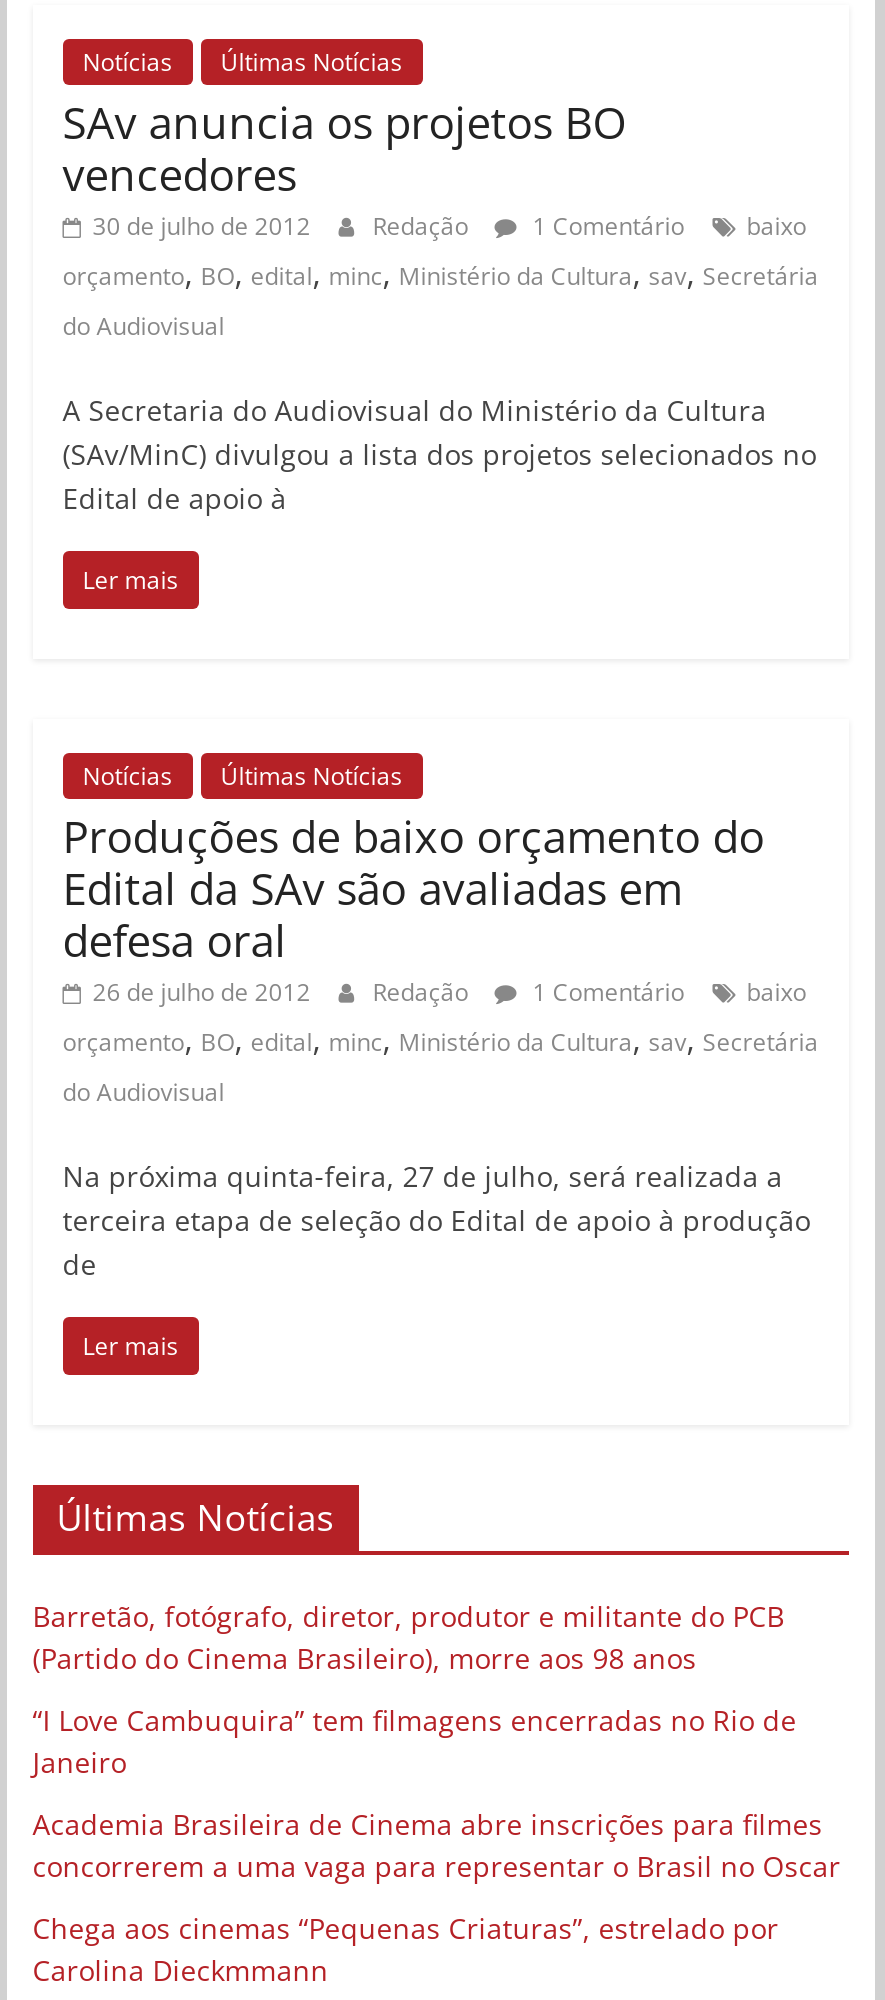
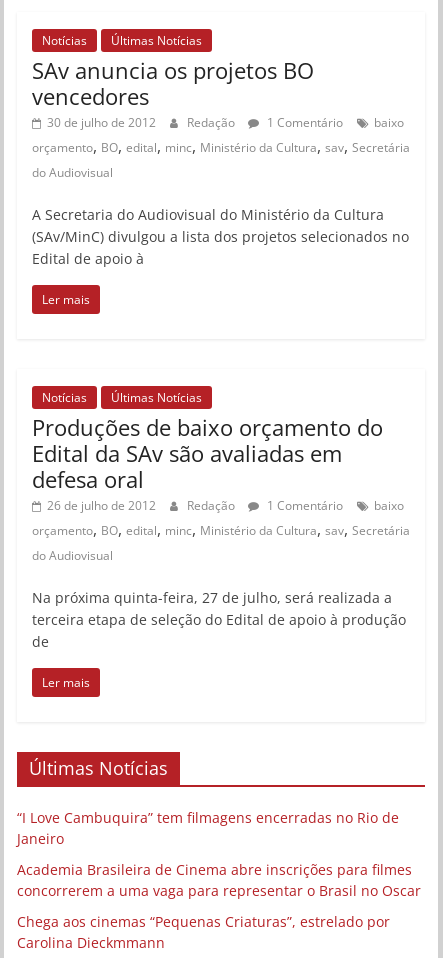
- Barretão, fotógrafo, diretor, produtor e militante do PCB
- (Partido do Cinema Brasileiro), morre aos 98 anos
